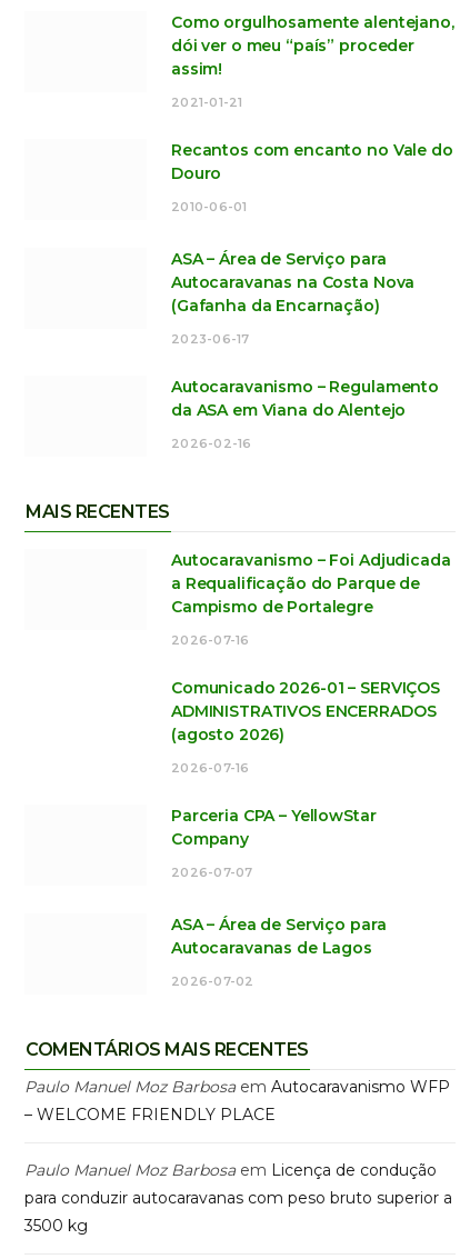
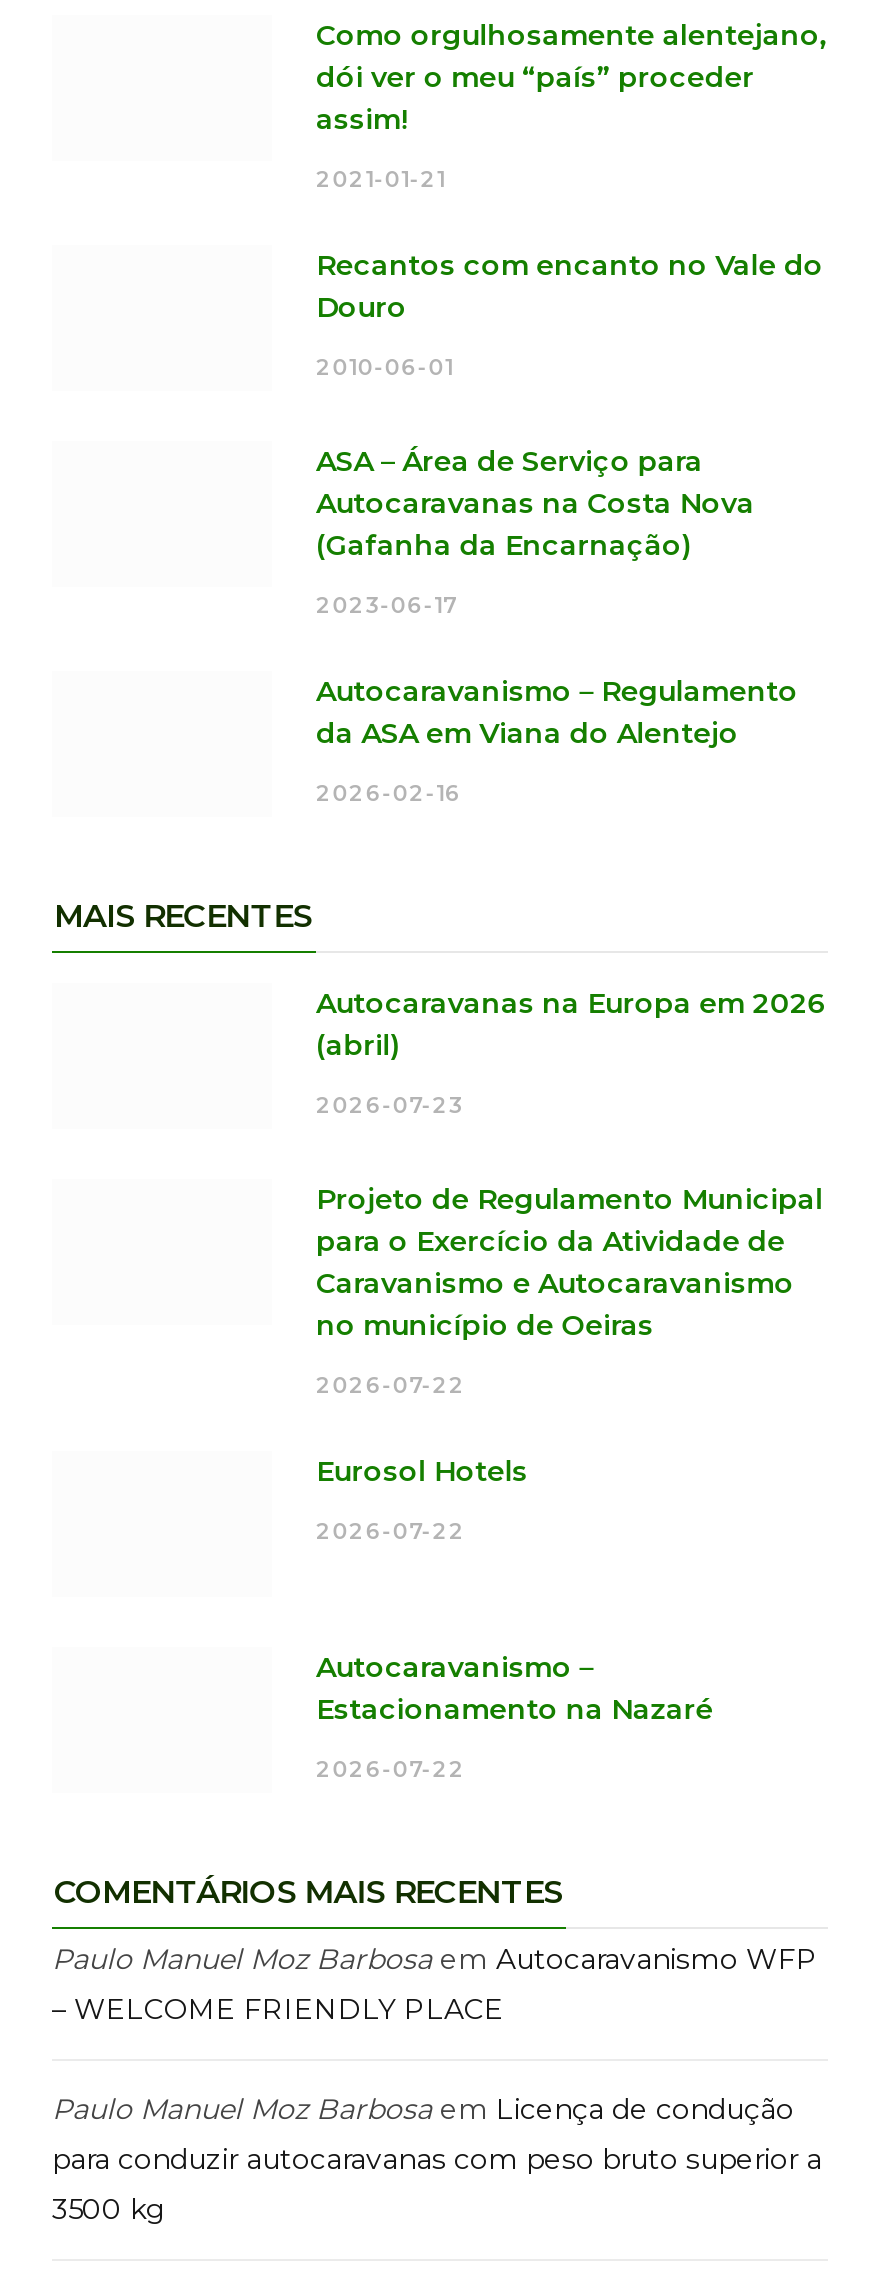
- Autocaravanismo – Foi Adjudicada
- a Requalificação do Parque de
- Campismo de Portalegre
+ Autocaravanas na Europa em 2026
+ (abril)

- 2026-07-16
+ 2026-07-23

- Comunicado 2026-01 – SERVIÇOS
- ADMINISTRATIVOS ENCERRADOS
- (agosto 2026)
+ Projeto de Regulamento Municipal
+ para o Exercício da Atividade de
+ Caravanismo e Autocaravanismo
+ no município de Oeiras

- 2026-07-16
+ 2026-07-22

- Parceria CPA – YellowStar
- Company
+ Eurosol Hotels

- 2026-07-07
+ 2026-07-22

- ASA – Área de Serviço para
- Autocaravanas de Lagos
+ Autocaravanismo –
+ Estacionamento na Nazaré

- 2026-07-02
+ 2026-07-22
